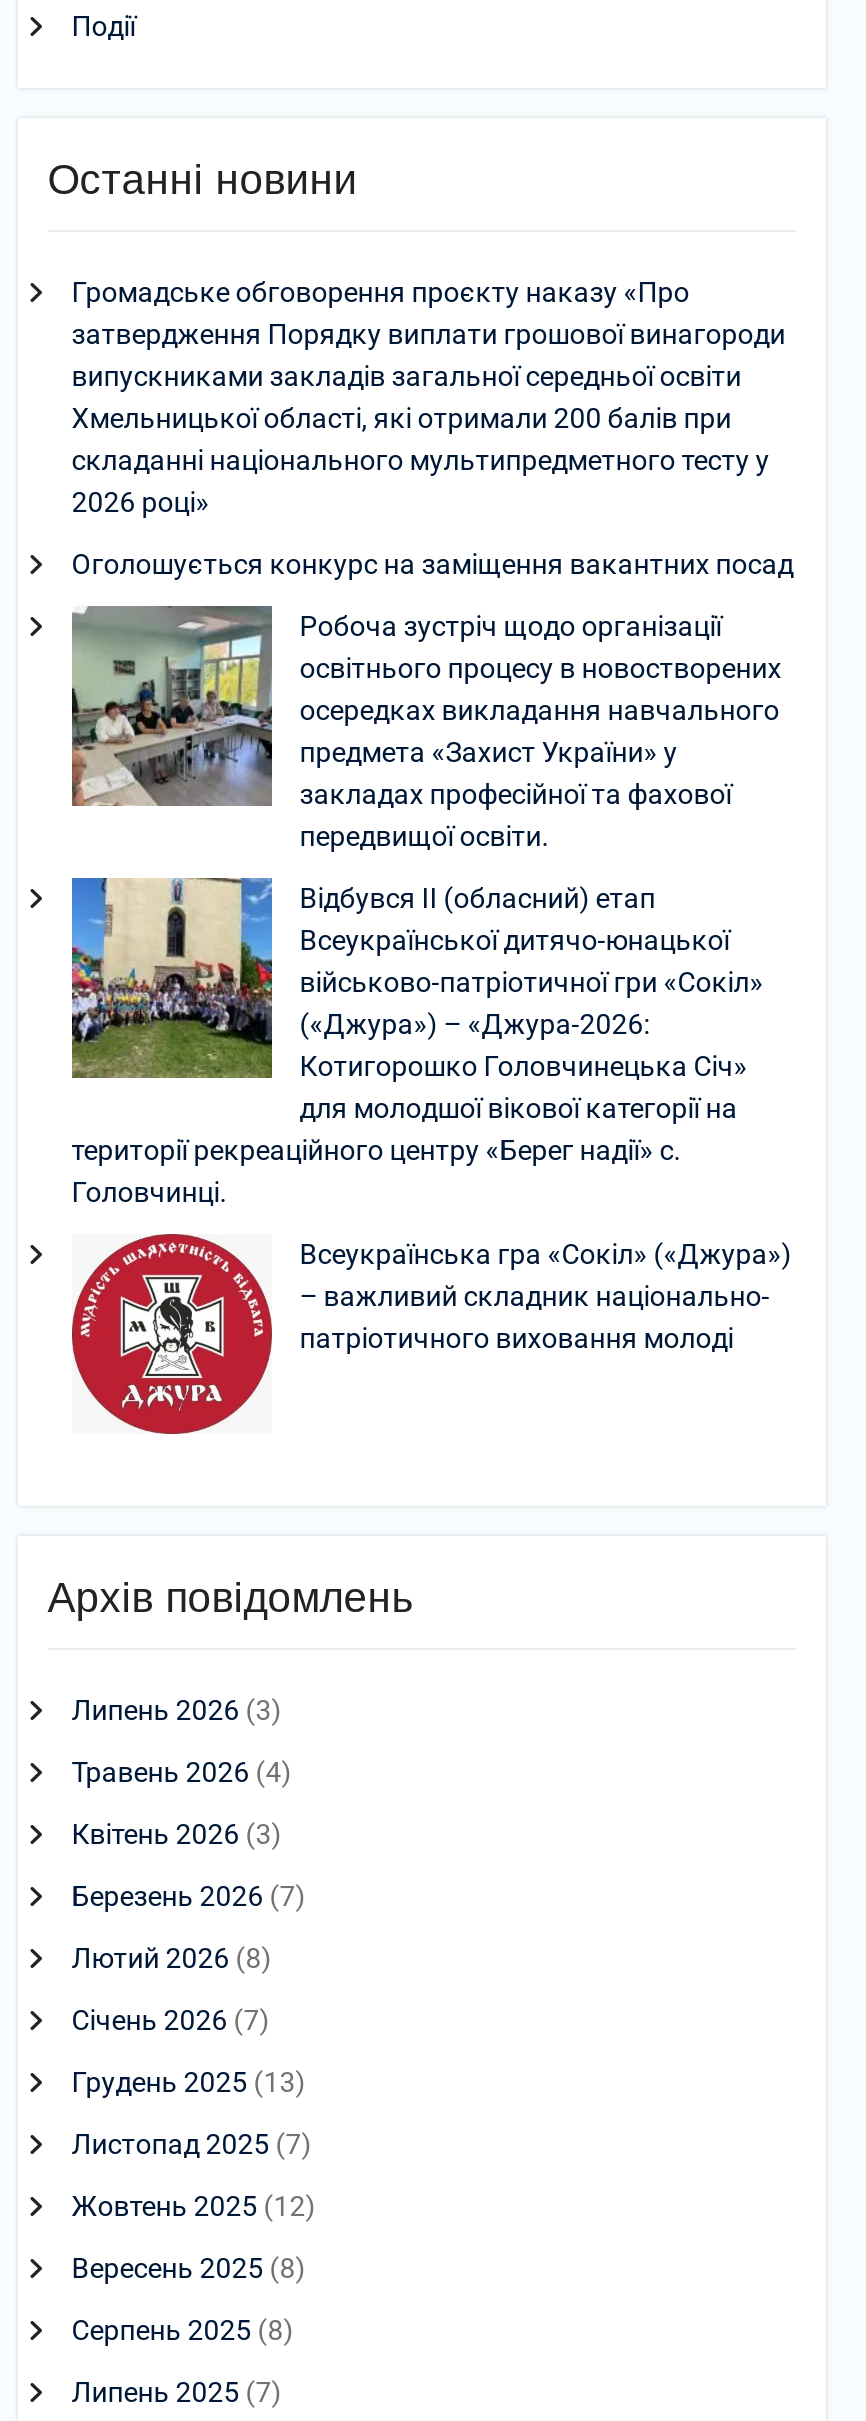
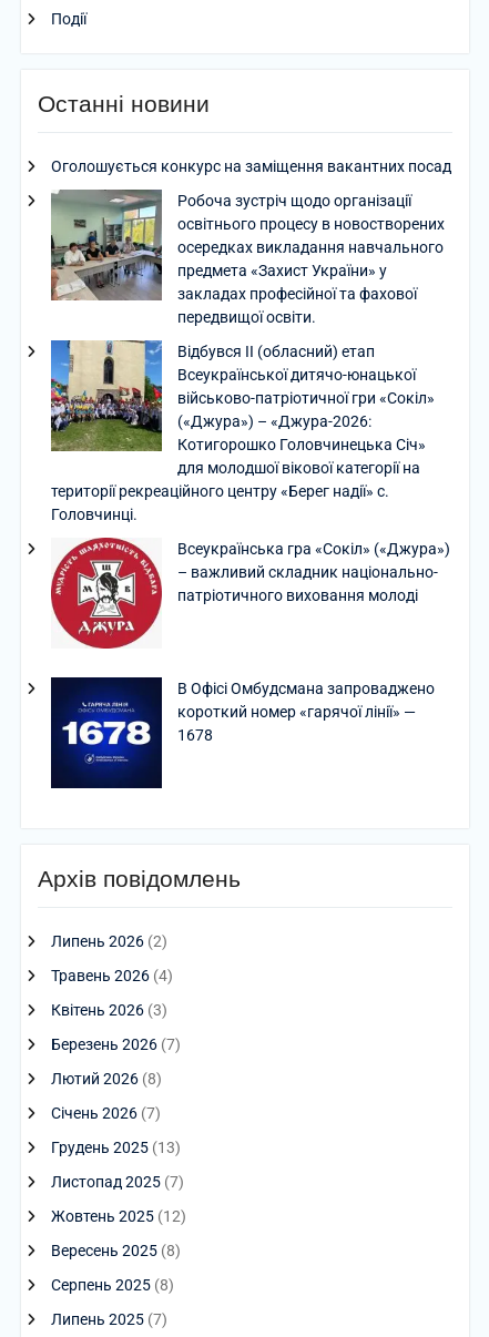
- Громадське обговорення проєкту наказу «Про
- затвердження Порядку виплати грошової винагороди
- випускниками закладів загальної середньої освіти
- Хмельницької області, які отримали 200 балів при
- складанні національного мультипредметного тесту у
- 2026 році»

moved up: [image] | Оголошується конкурс на заміщення вакантних посад | Робоча зустріч щодо організації | ... | – важливий складник національно- | патріотичного виховання молоді

+ [image]
+ В Офісі Омбудсмана запроваджено
+ короткий номер «гарячої лінії» —
+ 1678

- Липень 2026 (3)
+ Липень 2026 (2)
